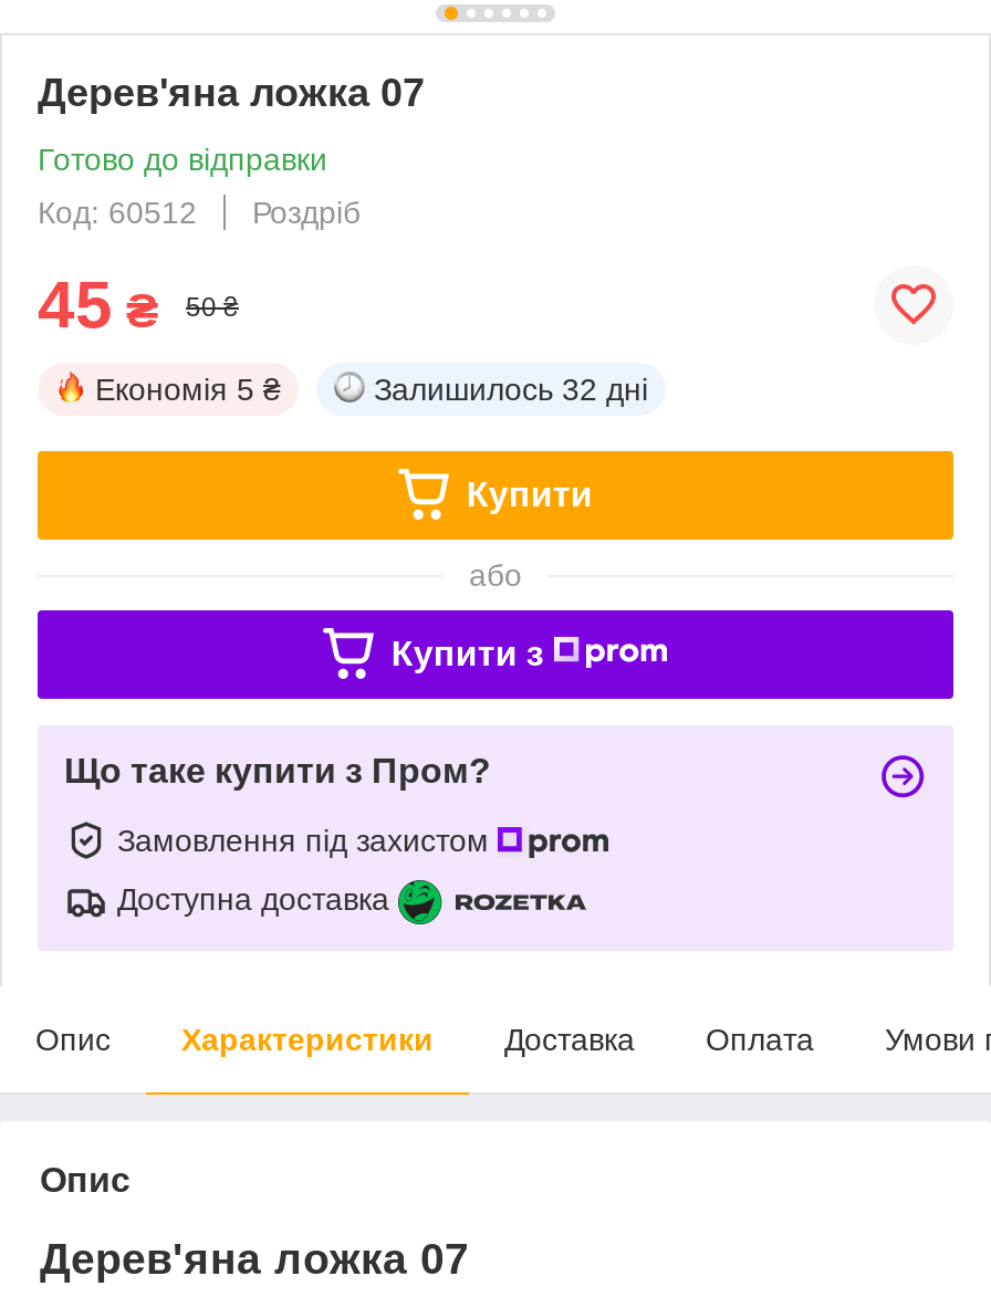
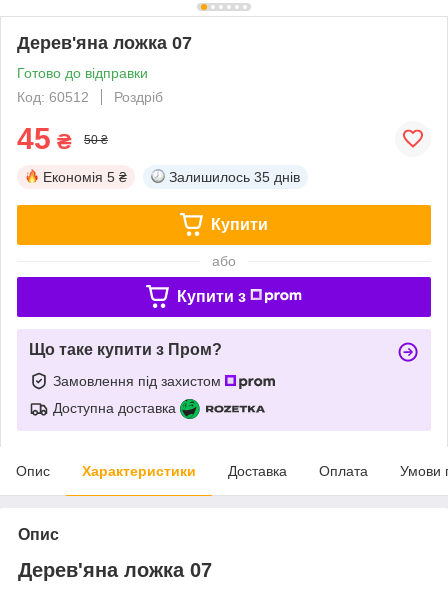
- Залишилось 32 дні
+ Залишилось 35 днів
